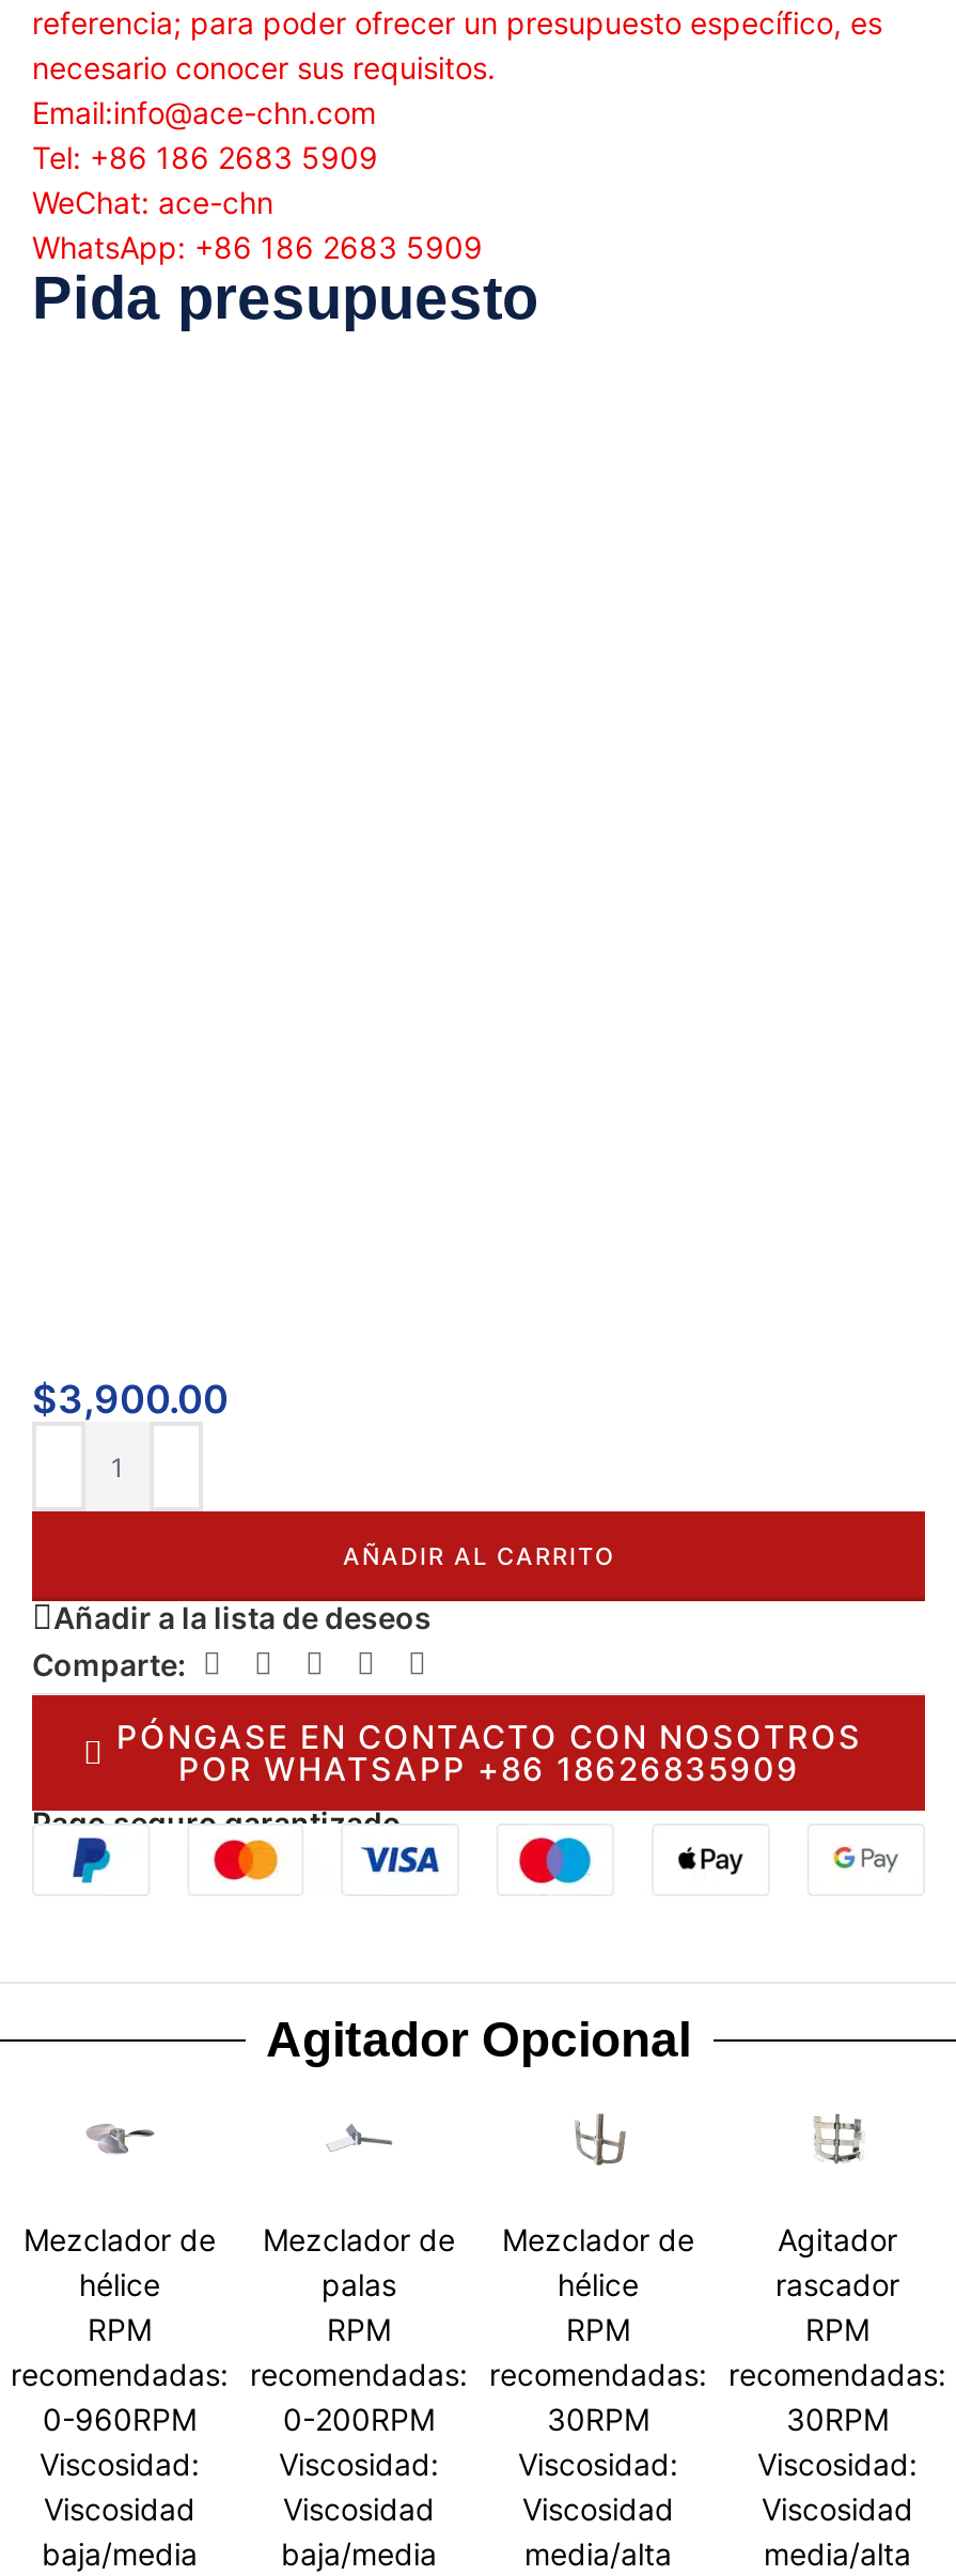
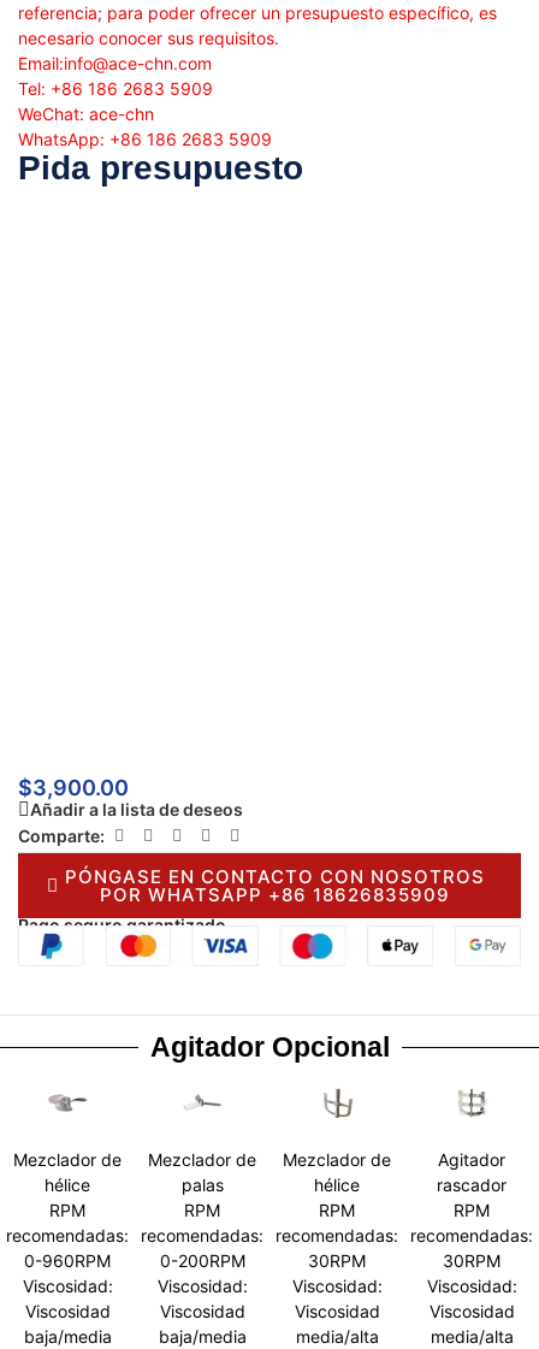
- AÑADIR AL CARRITO
